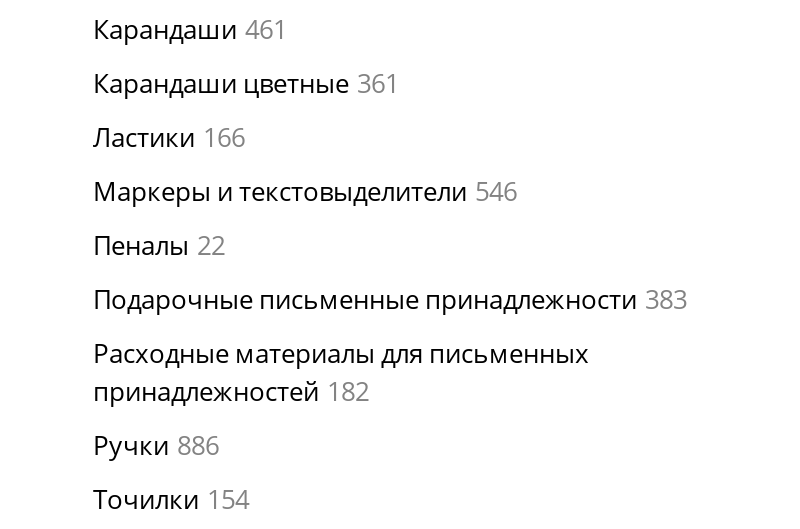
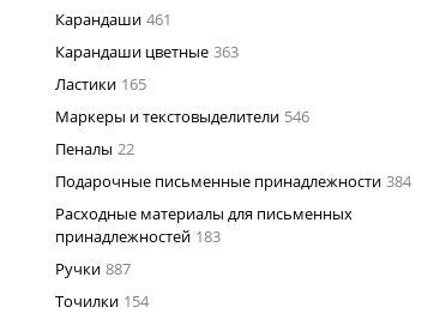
- Карандаши цветные 361
+ Карандаши цветные 363

- Ластики 166
+ Ластики 165

- Подарочные письменные принадлежности 383
+ Подарочные письменные принадлежности 384

- принадлежностей 182
+ принадлежностей 183

- Ручки 886
+ Ручки 887
